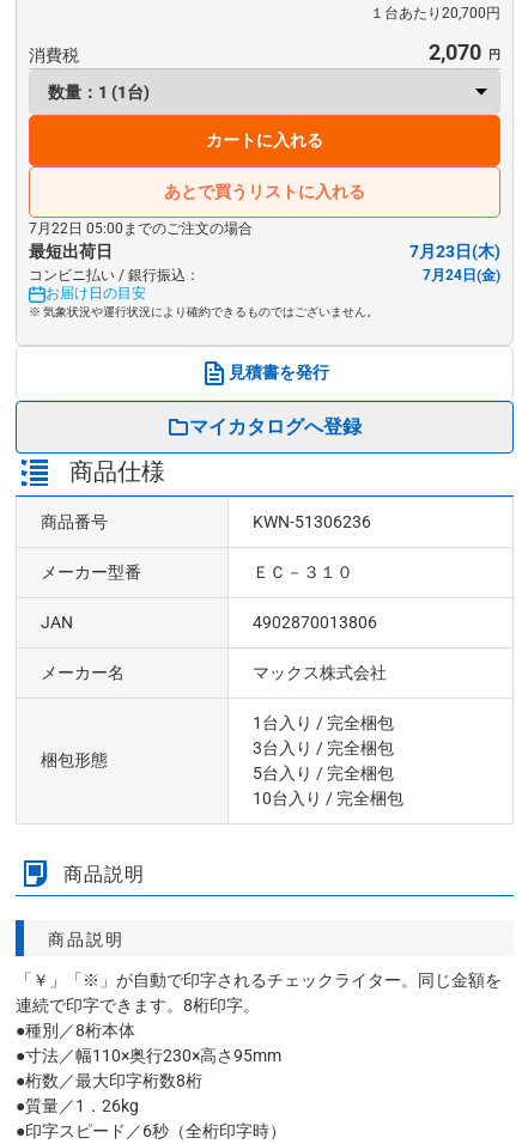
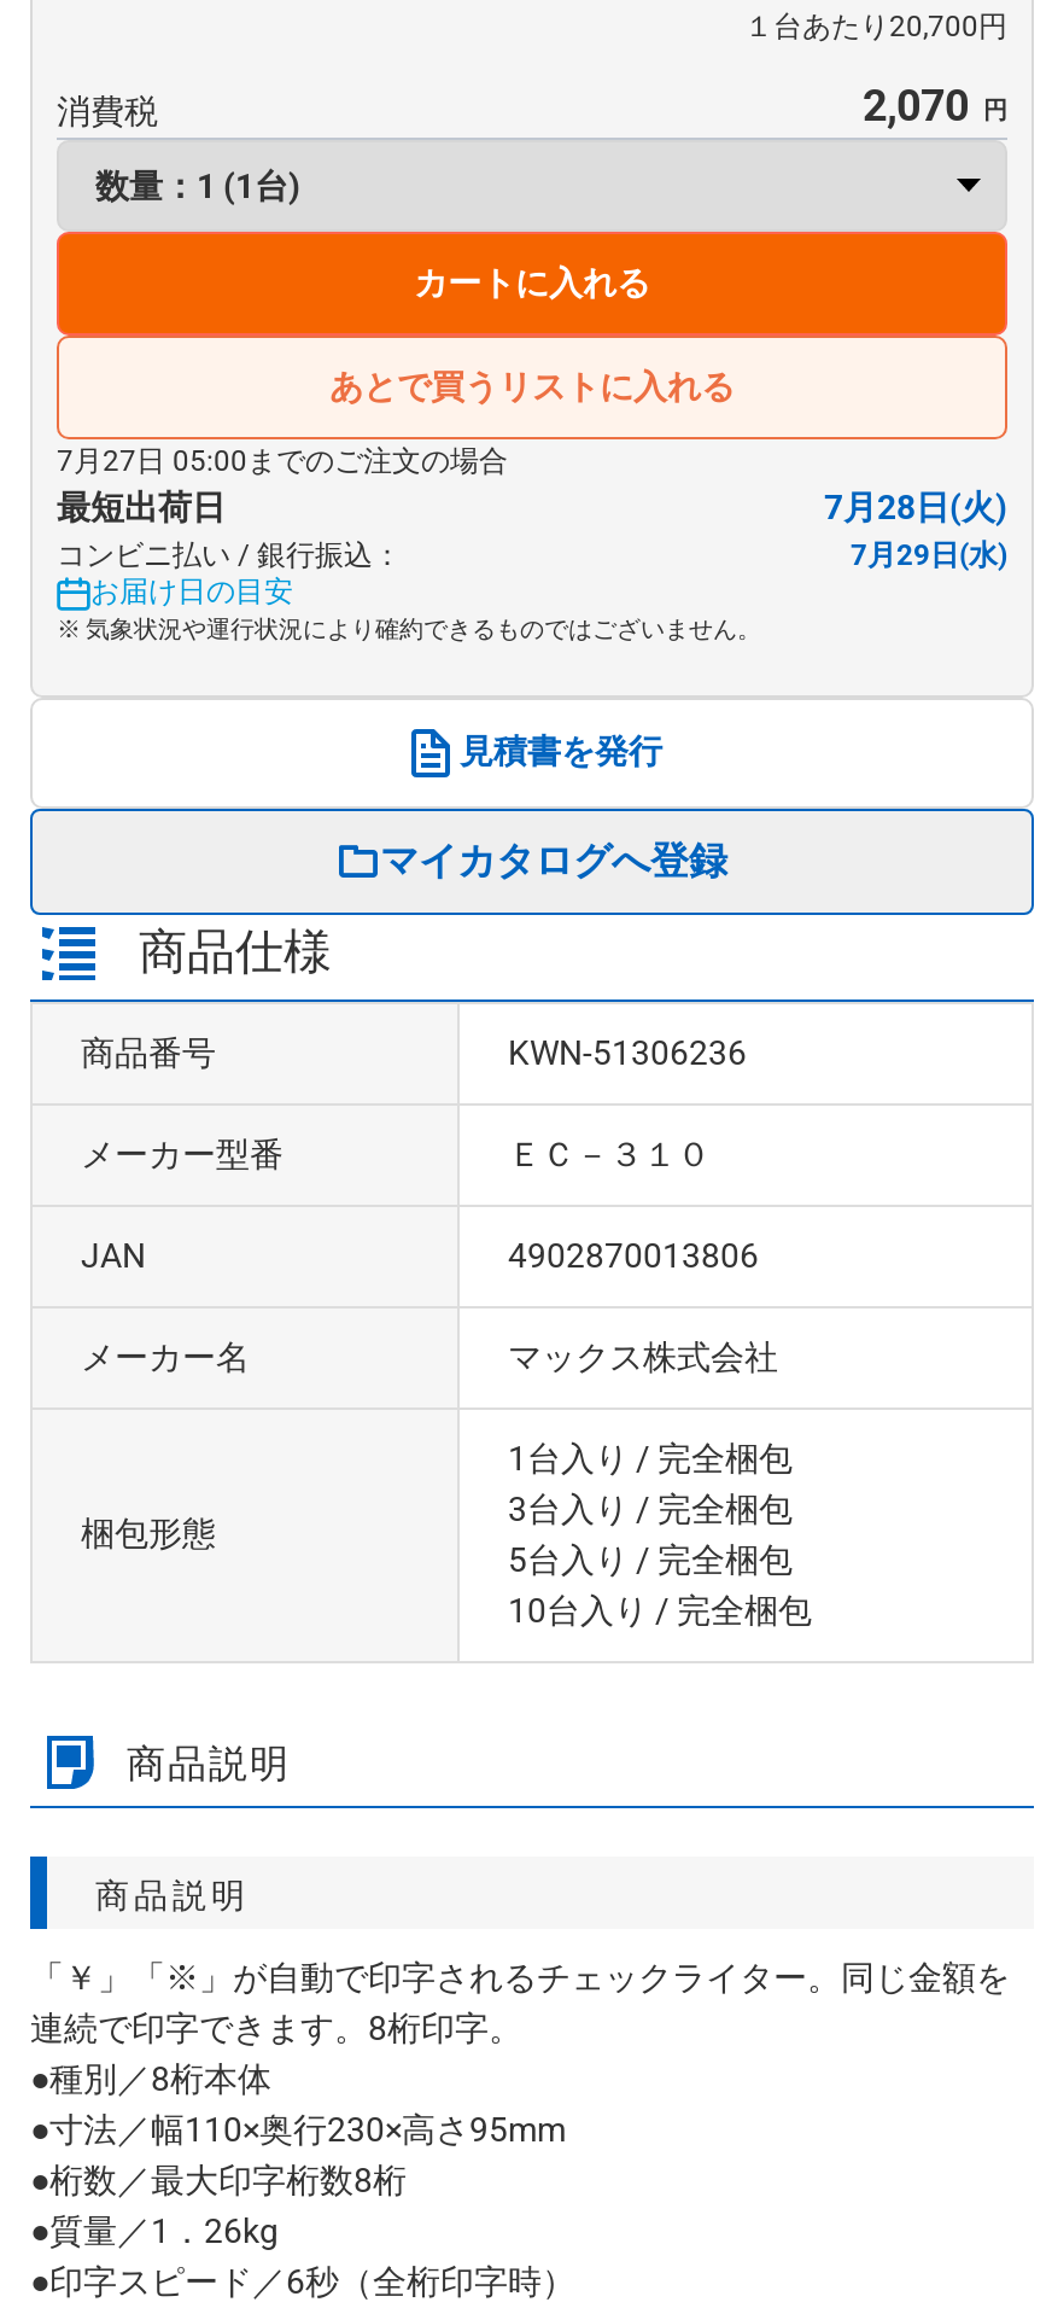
- 7月22日 05:00までのご注文の場合
+ 7月27日 05:00までのご注文の場合

- 7月23日(木)
+ 7月28日(火)

- 7月24日(金)
+ 7月29日(水)
